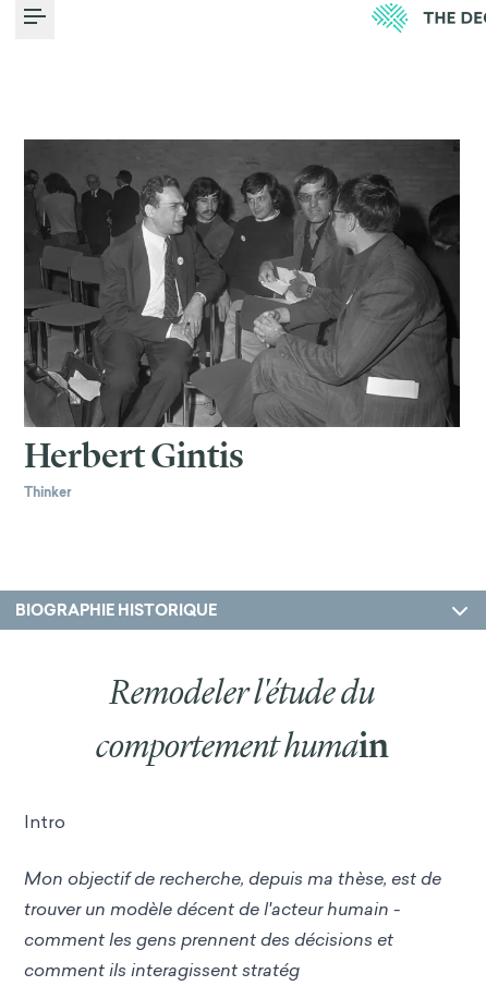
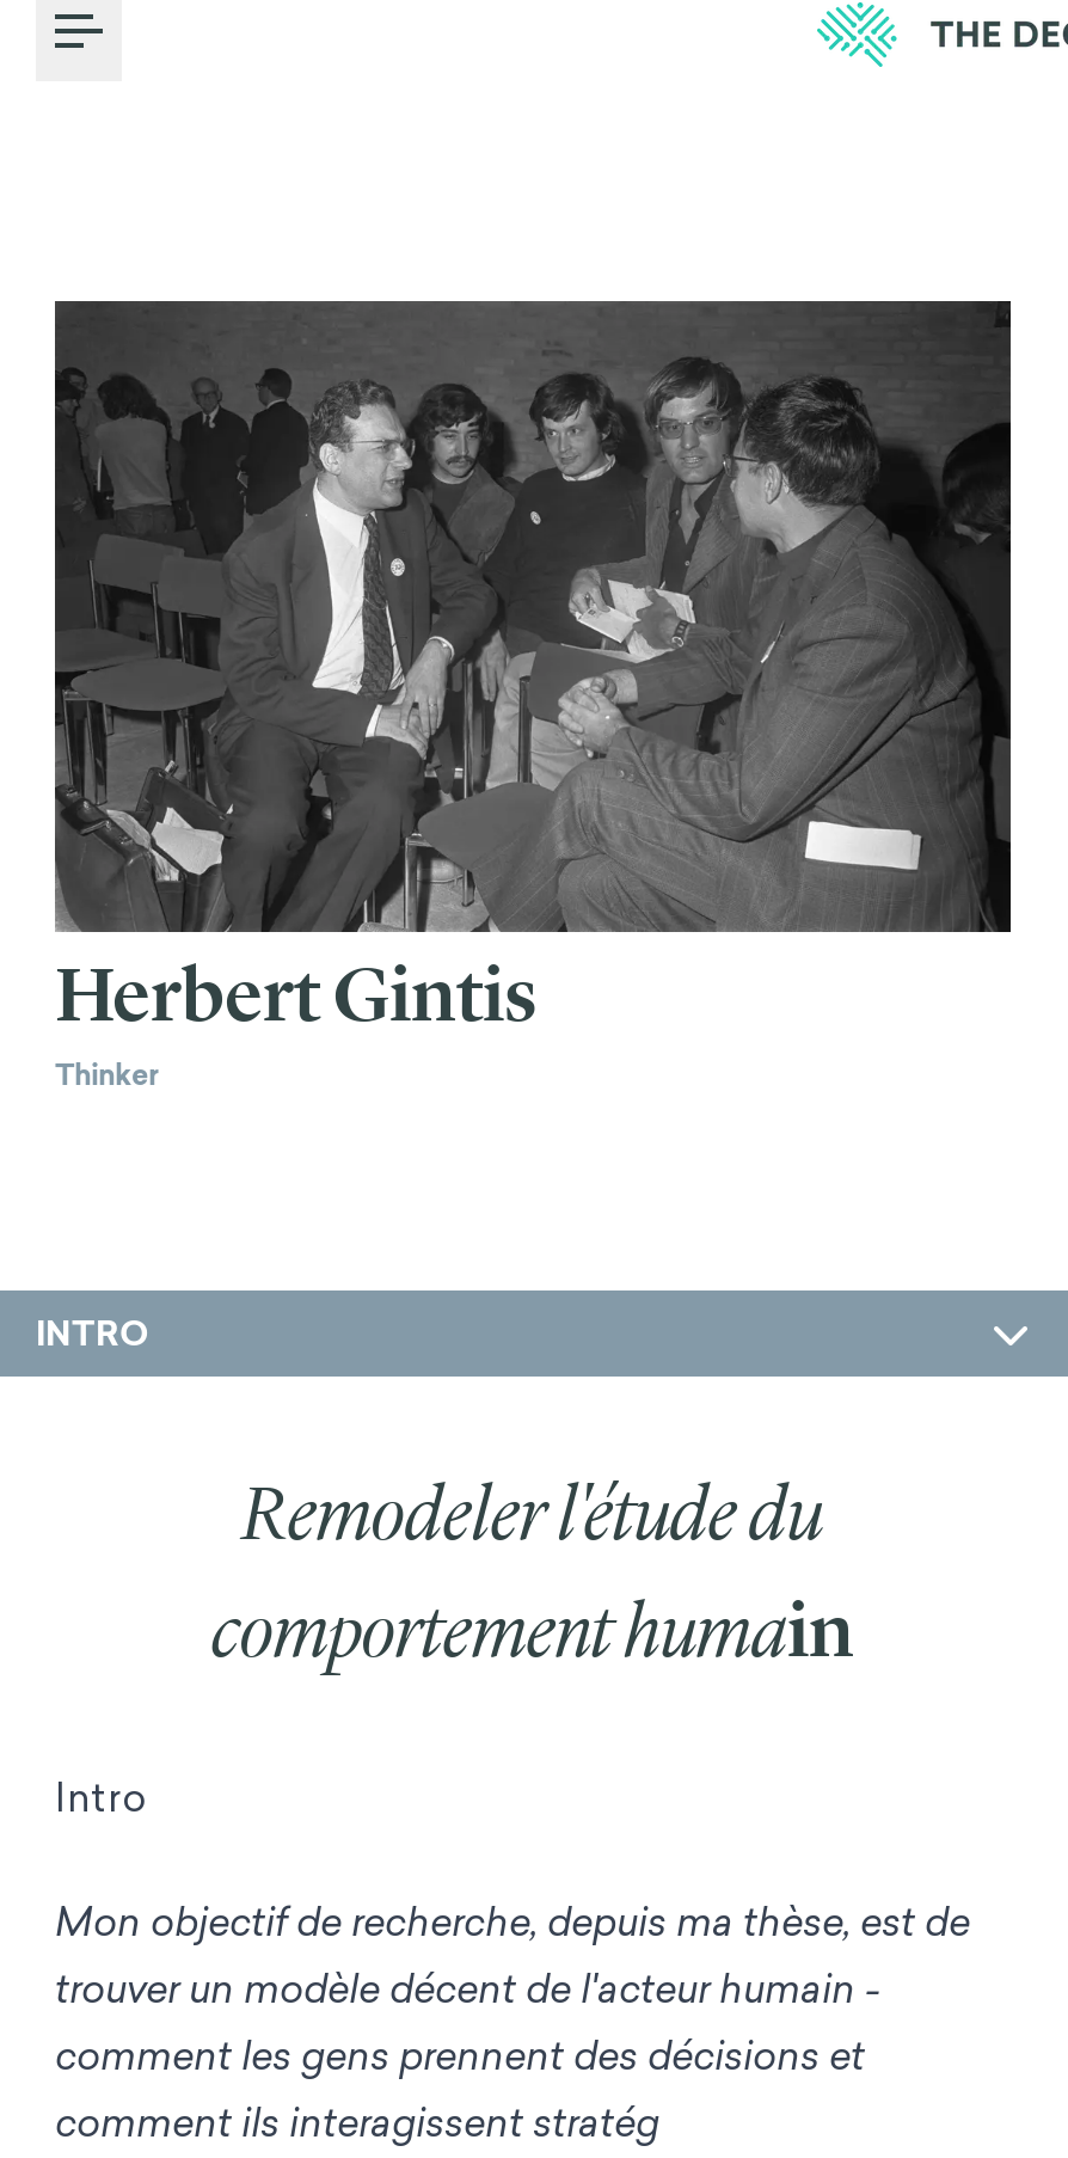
- BIOGRAPHIE HISTORIQUE
+ INTRO
